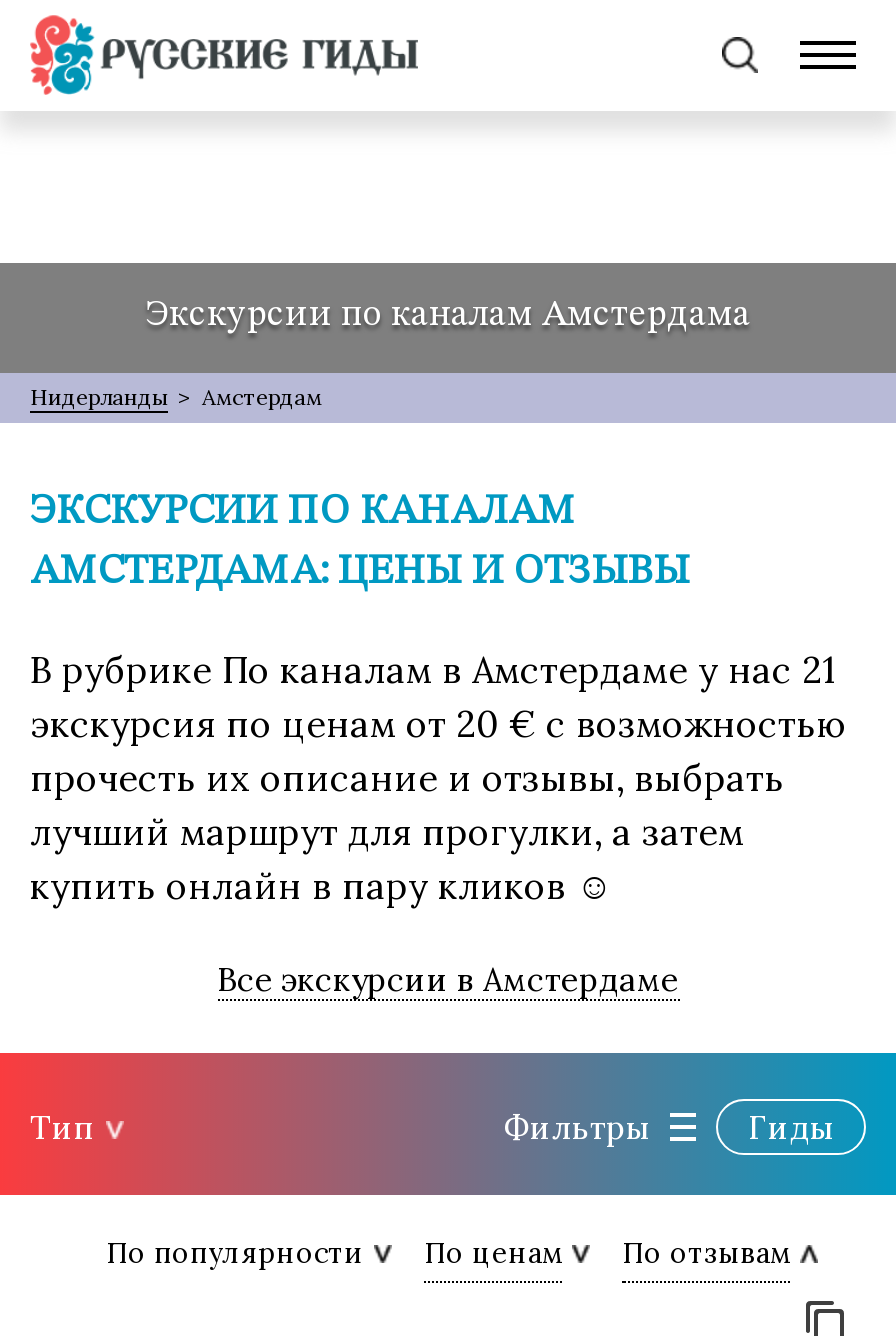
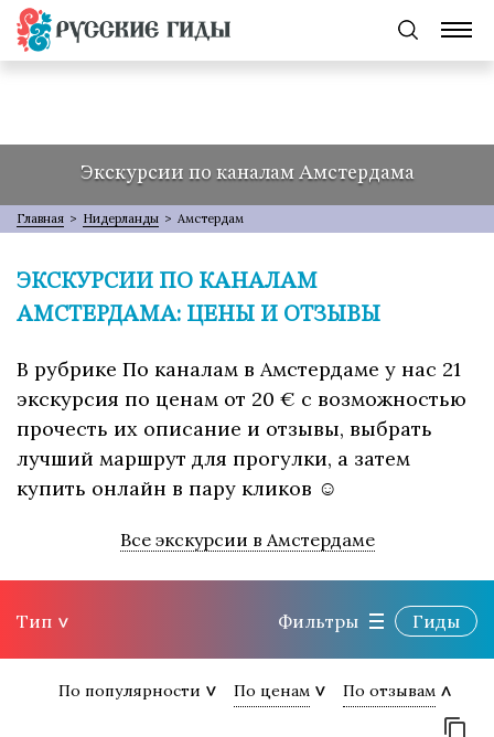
- Нидерланды > Амстердам
+ Главная > Нидерланды > Амстердам
